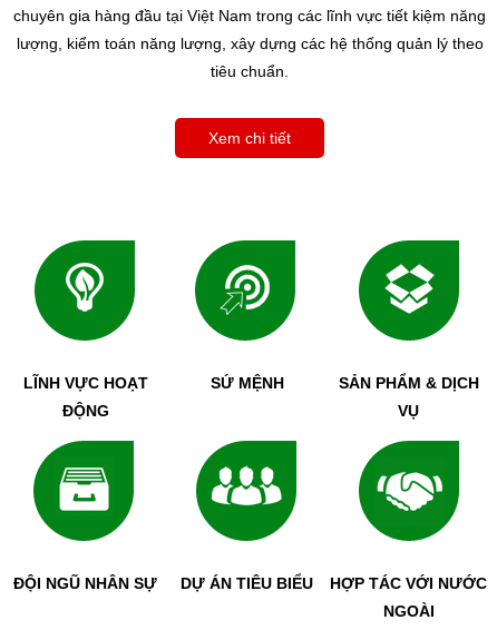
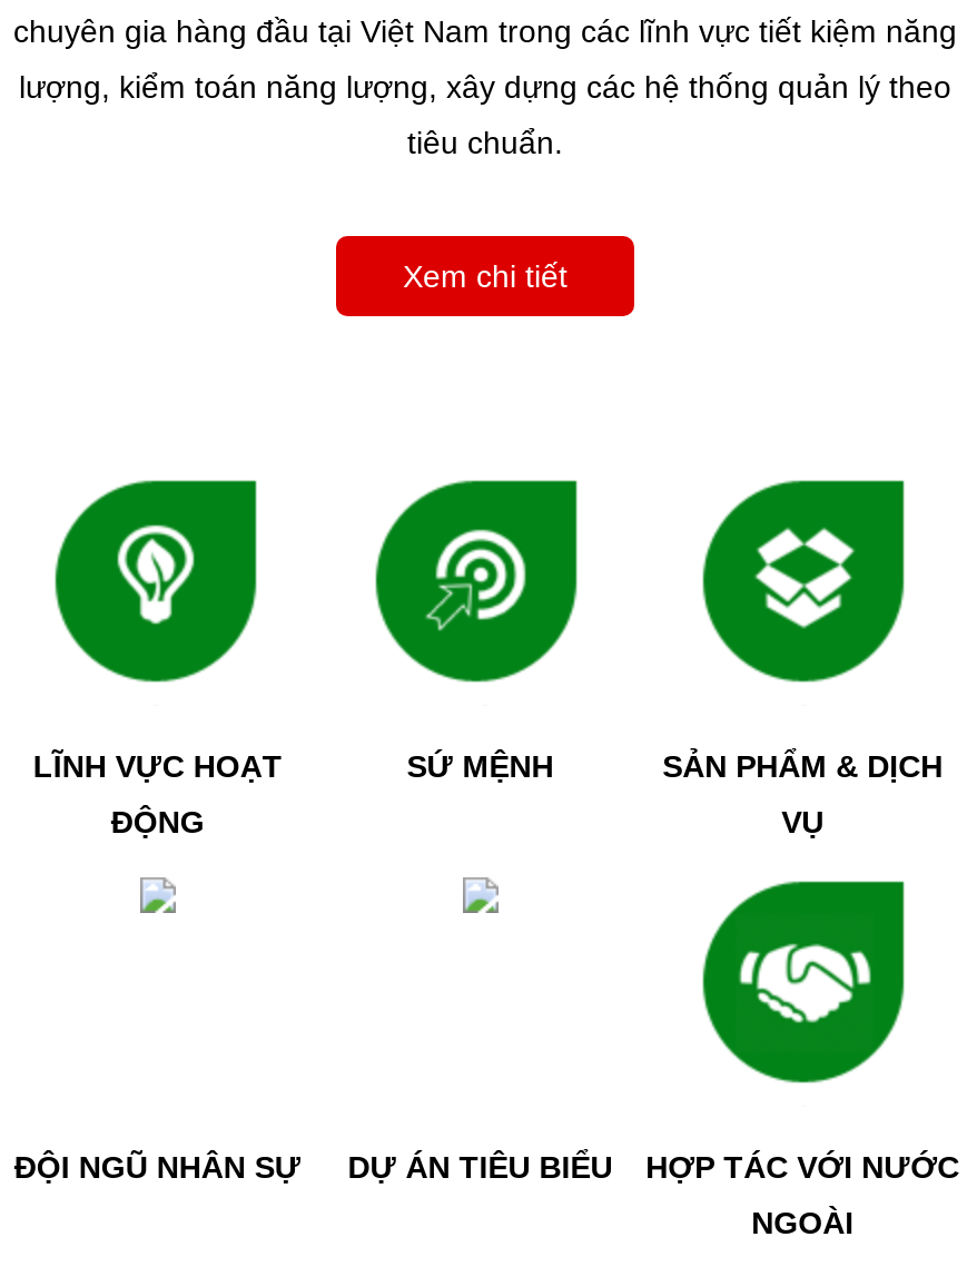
- [image]

- [image]
